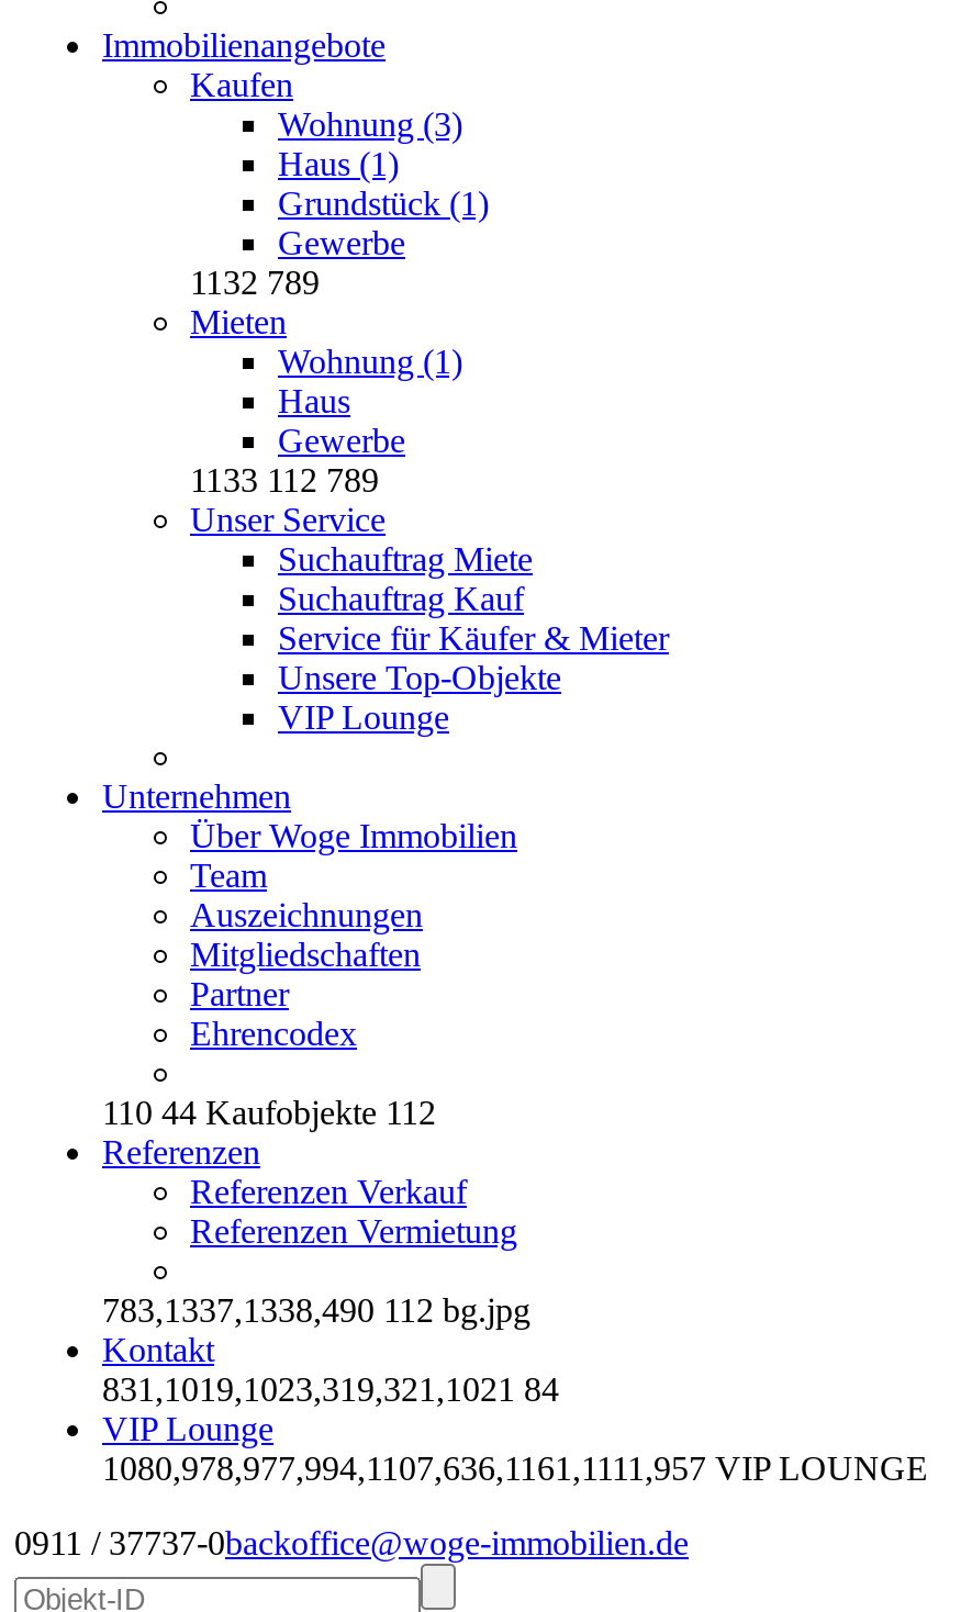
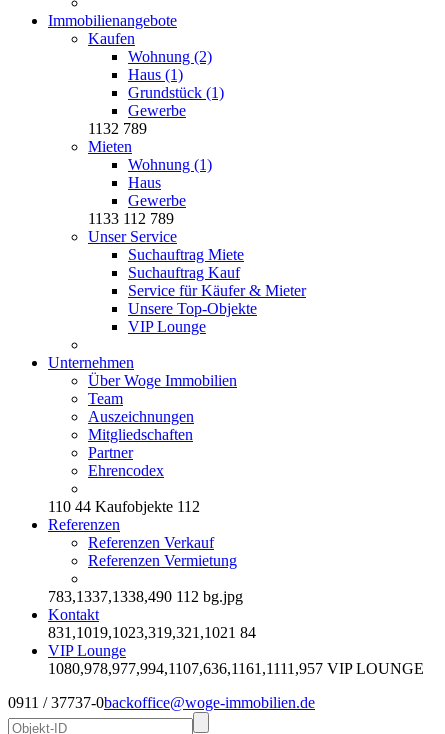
- Wohnung (3)
+ Wohnung (2)
